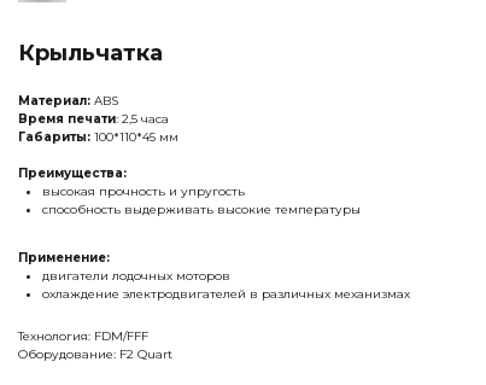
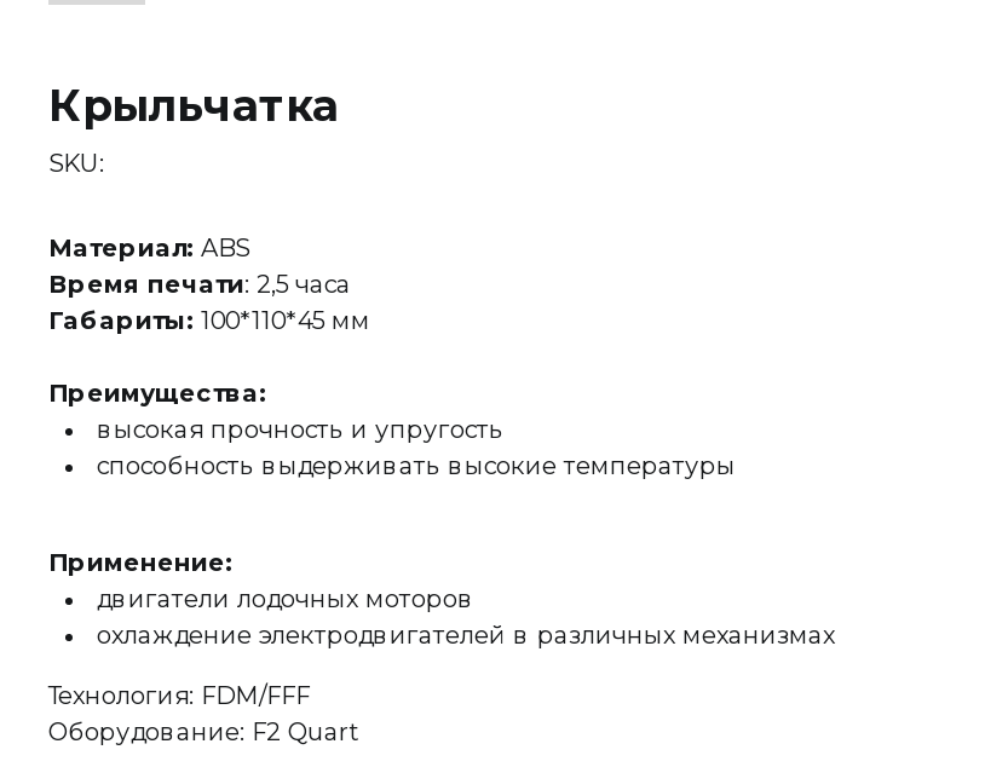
+ SKU:
